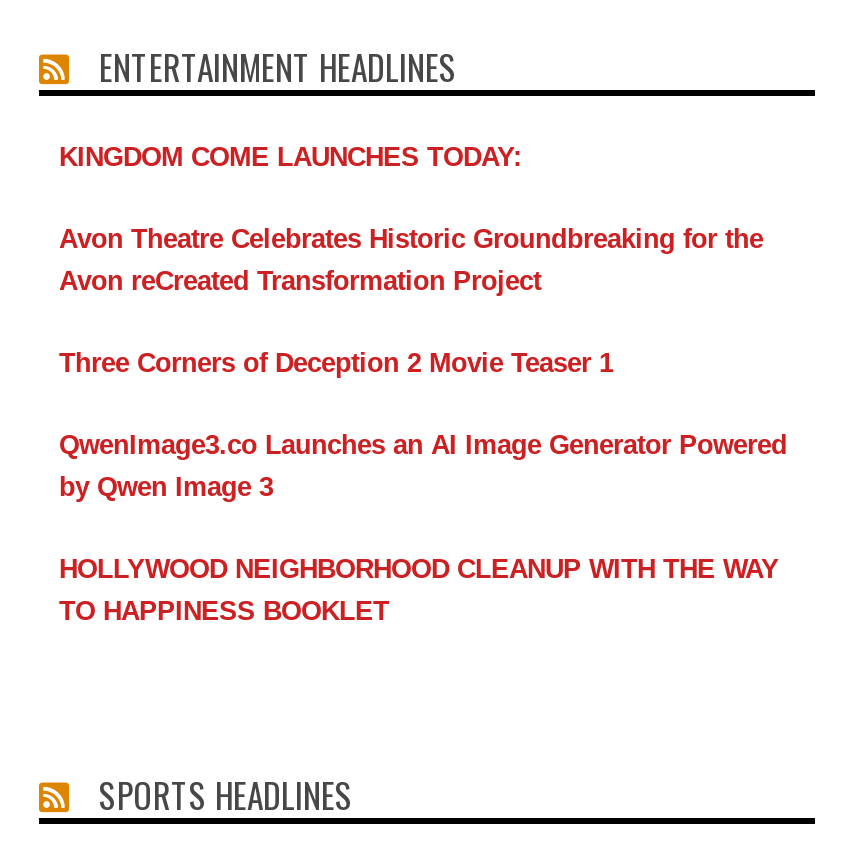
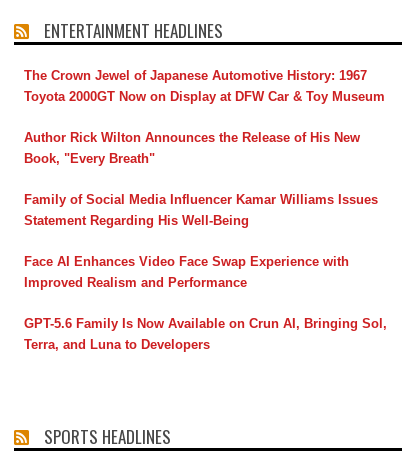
- KINGDOM COME LAUNCHES TODAY:
+ The Crown Jewel of Japanese Automotive History: 1967
+ Toyota 2000GT Now on Display at DFW Car & Toy Museum

- Avon Theatre Celebrates Historic Groundbreaking for the
- Avon reCreated Transformation Project
+ Author Rick Wilton Announces the Release of His New
+ Book, "Every Breath"

- Three Corners of Deception 2 Movie Teaser 1
+ Family of Social Media Influencer Kamar Williams Issues
+ Statement Regarding His Well-Being

- QwenImage3.co Launches an AI Image Generator Powered
- by Qwen Image 3
+ Face AI Enhances Video Face Swap Experience with
+ Improved Realism and Performance

- HOLLYWOOD NEIGHBORHOOD CLEANUP WITH THE WAY
- TO HAPPINESS BOOKLET
+ GPT-5.6 Family Is Now Available on Crun AI, Bringing Sol,
+ Terra, and Luna to Developers
